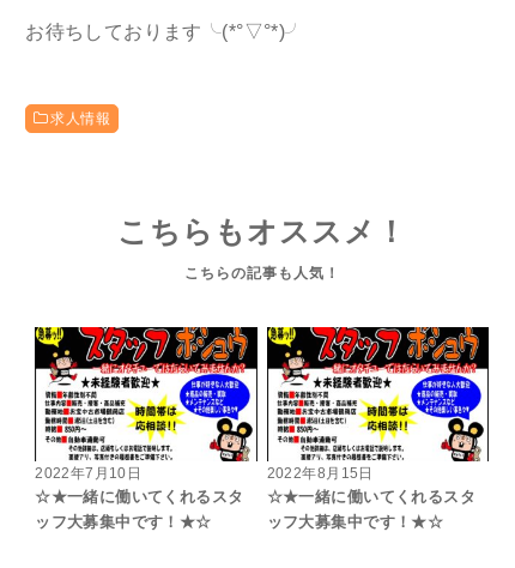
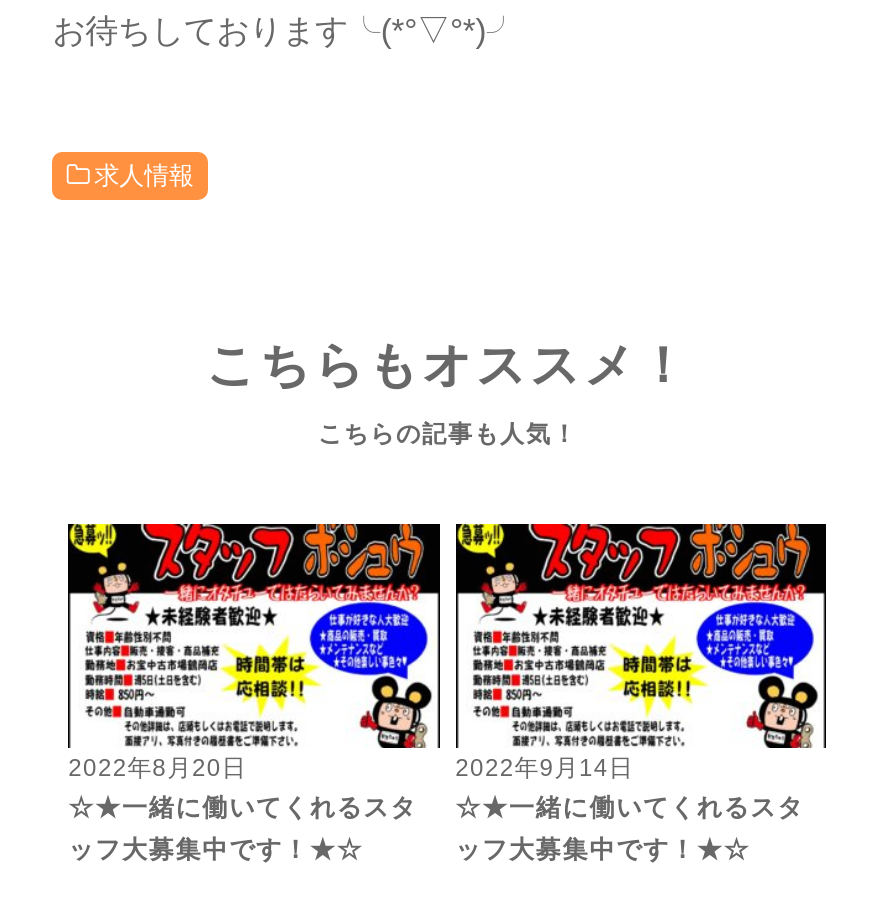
- 2022年7月10日
+ 2022年8月20日

- 2022年8月15日
+ 2022年9月14日
